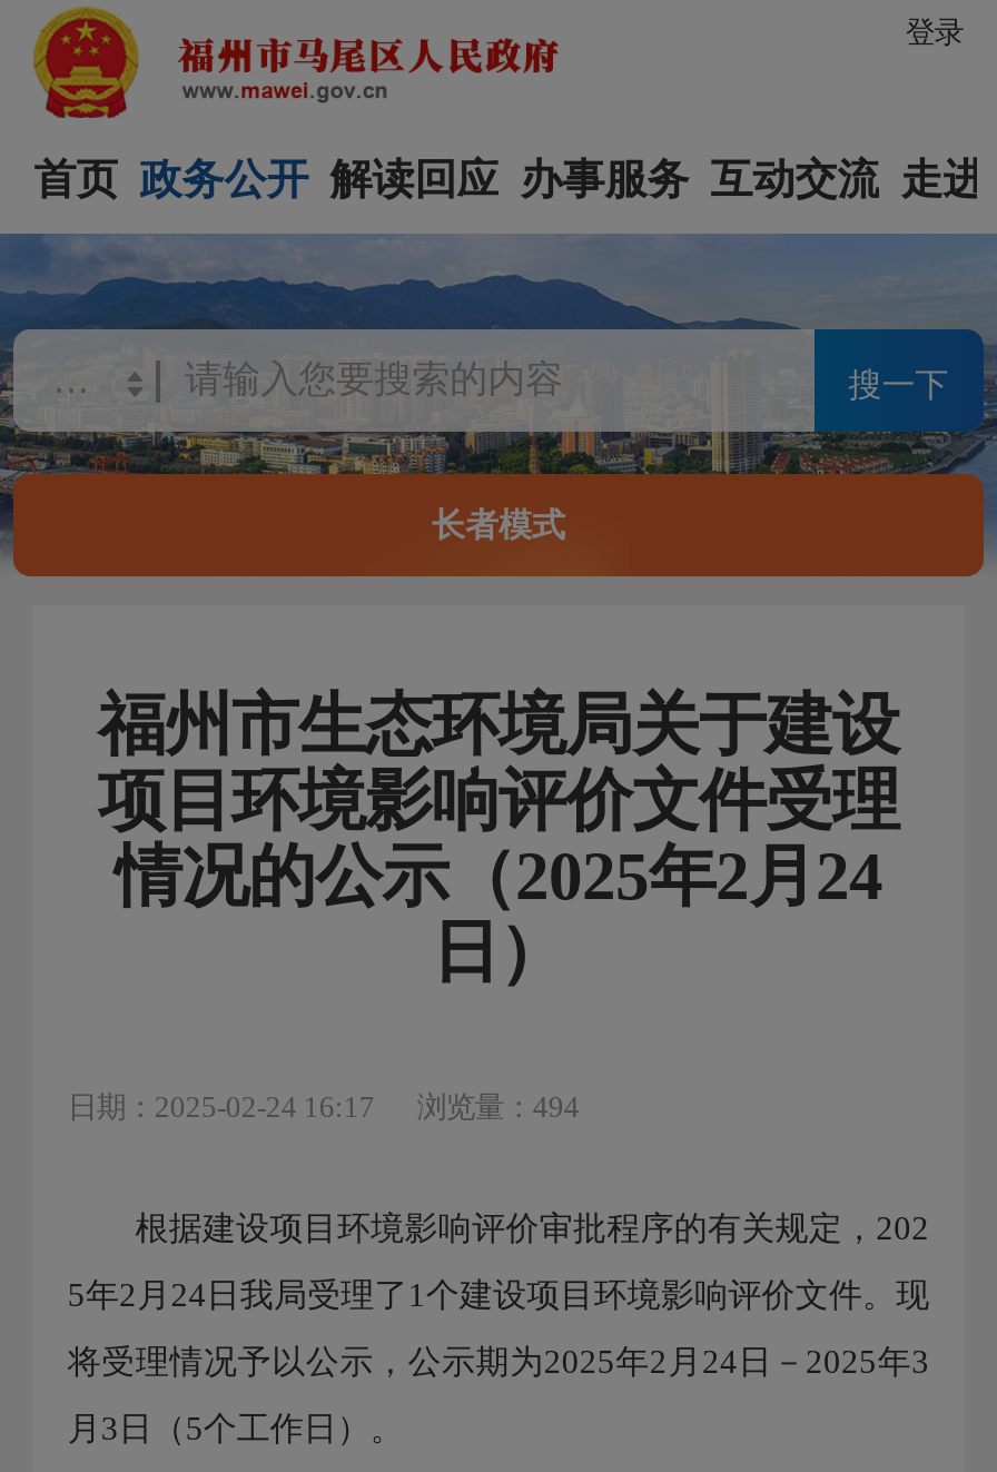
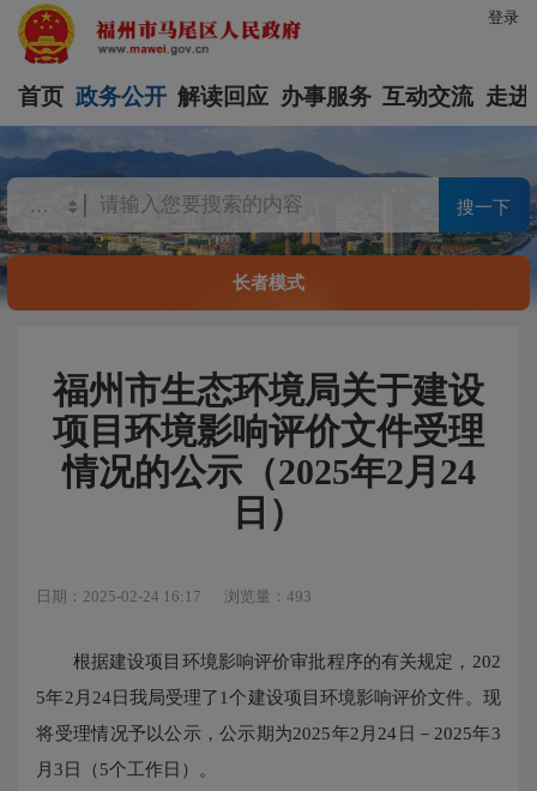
- 日期：2025-02-24 16:17 浏览量：494
+ 日期：2025-02-24 16:17 浏览量：493
